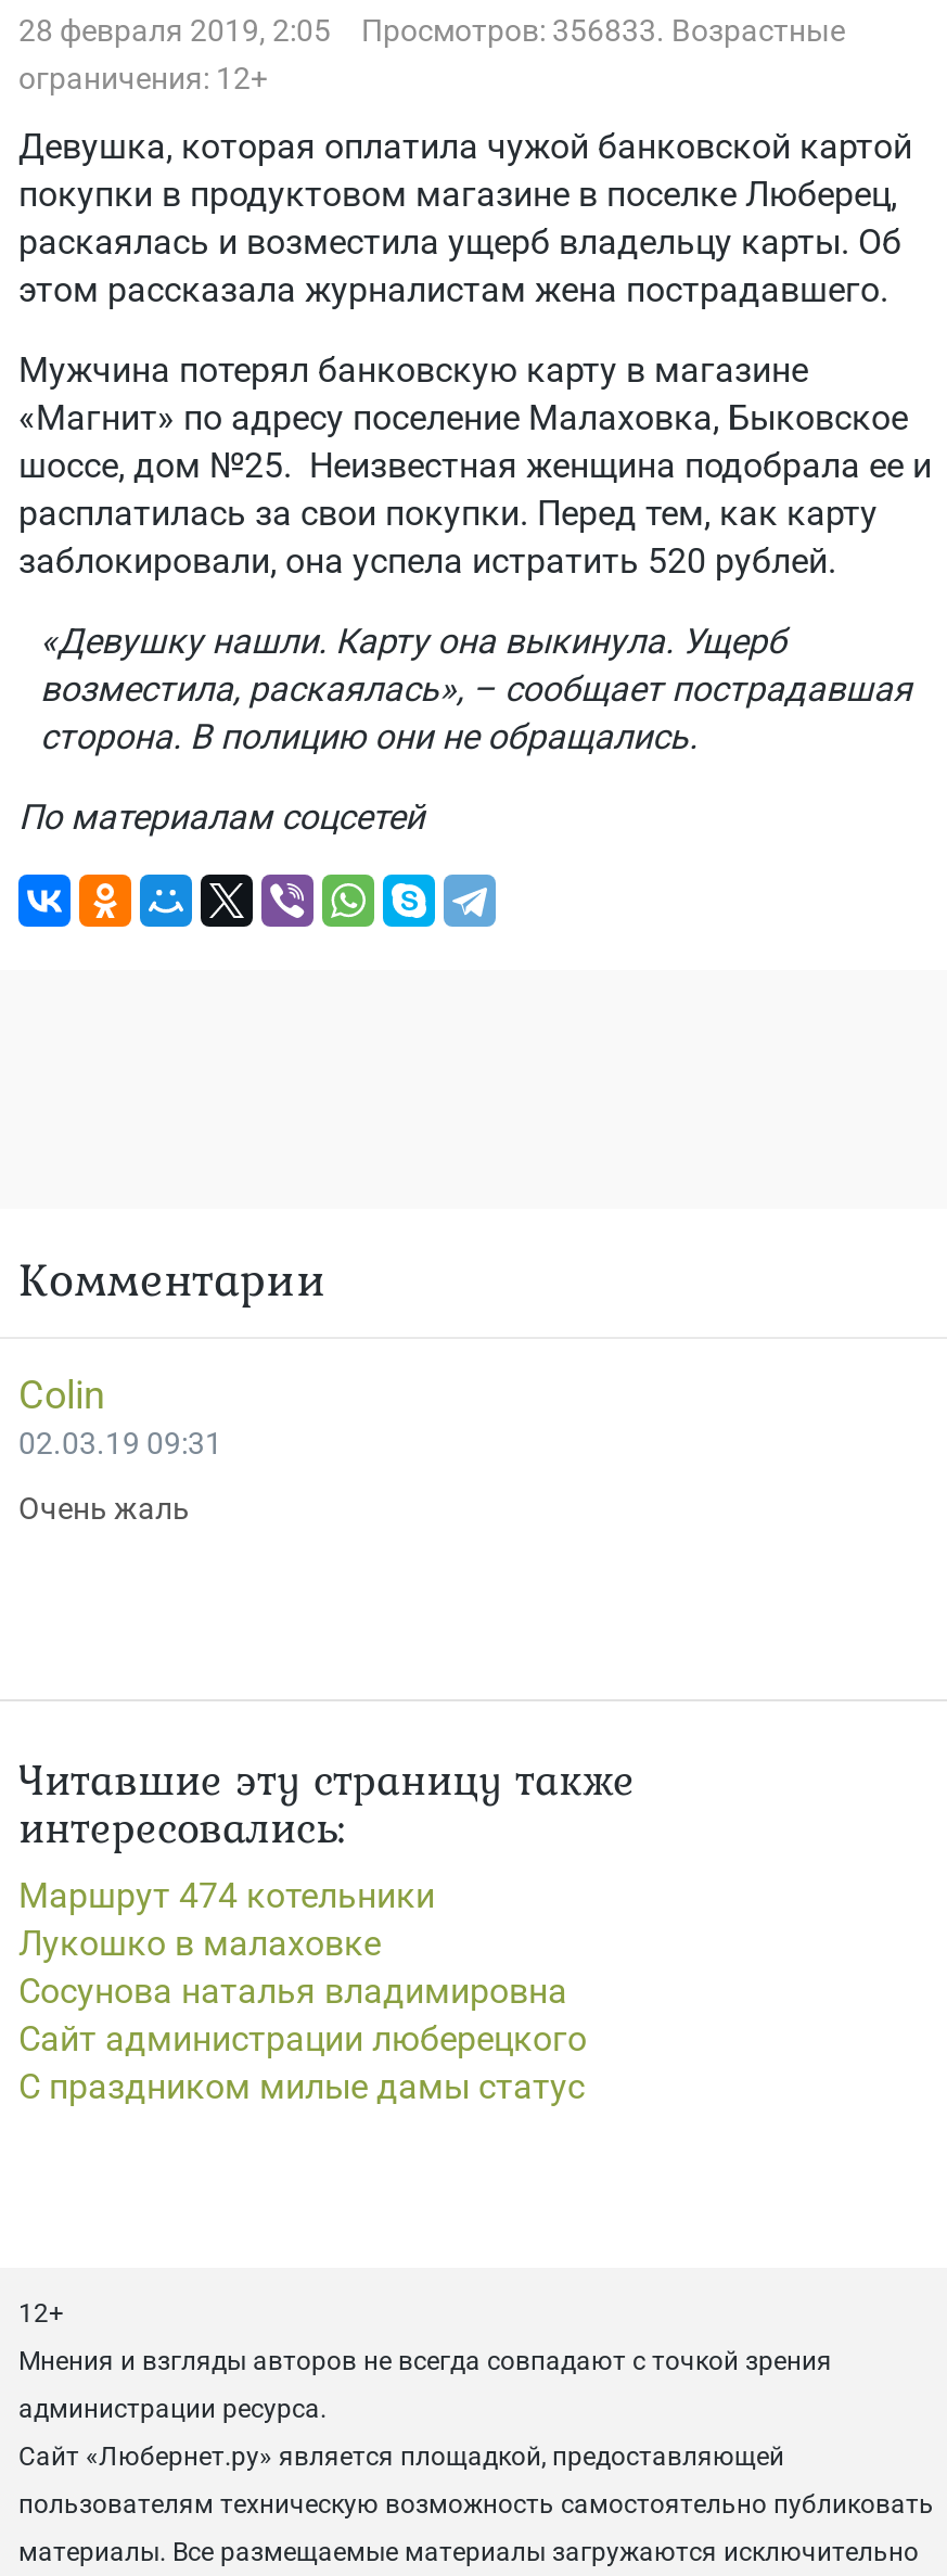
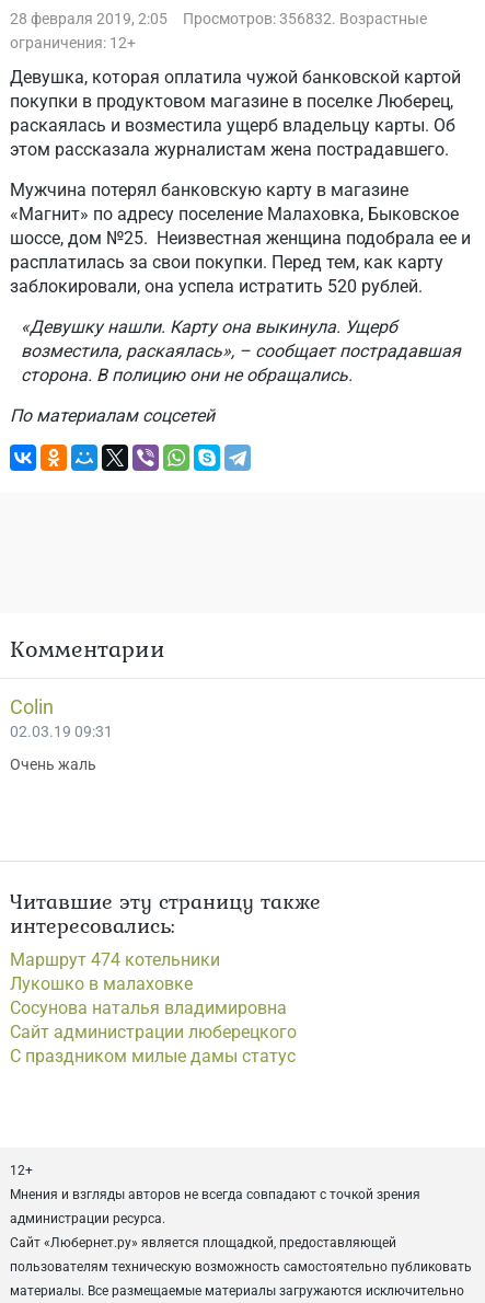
- Просмотров: 356833. Возрастные
+ Просмотров: 356832. Возрастные
